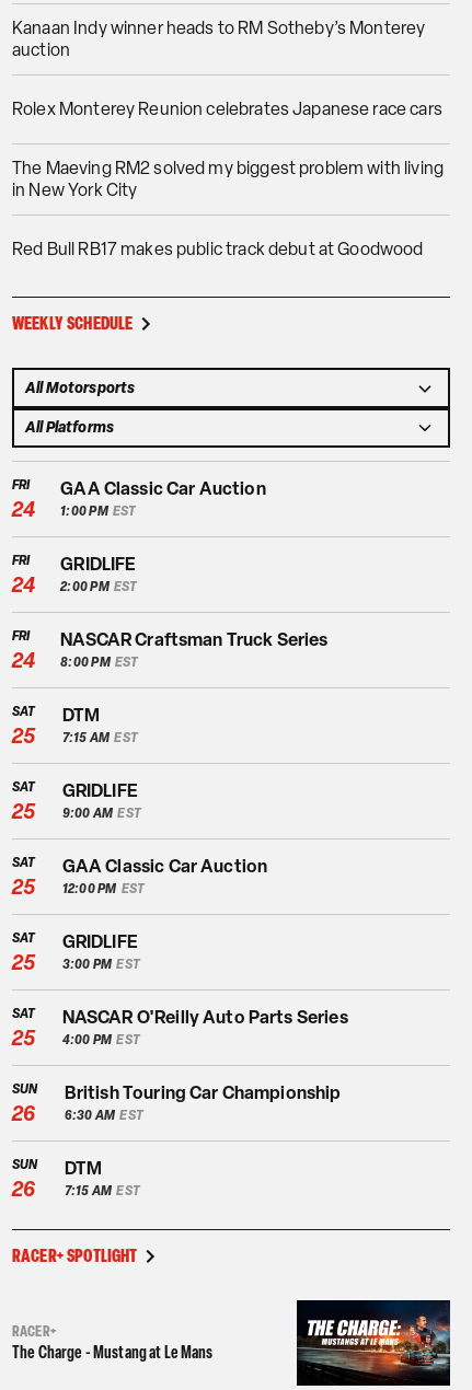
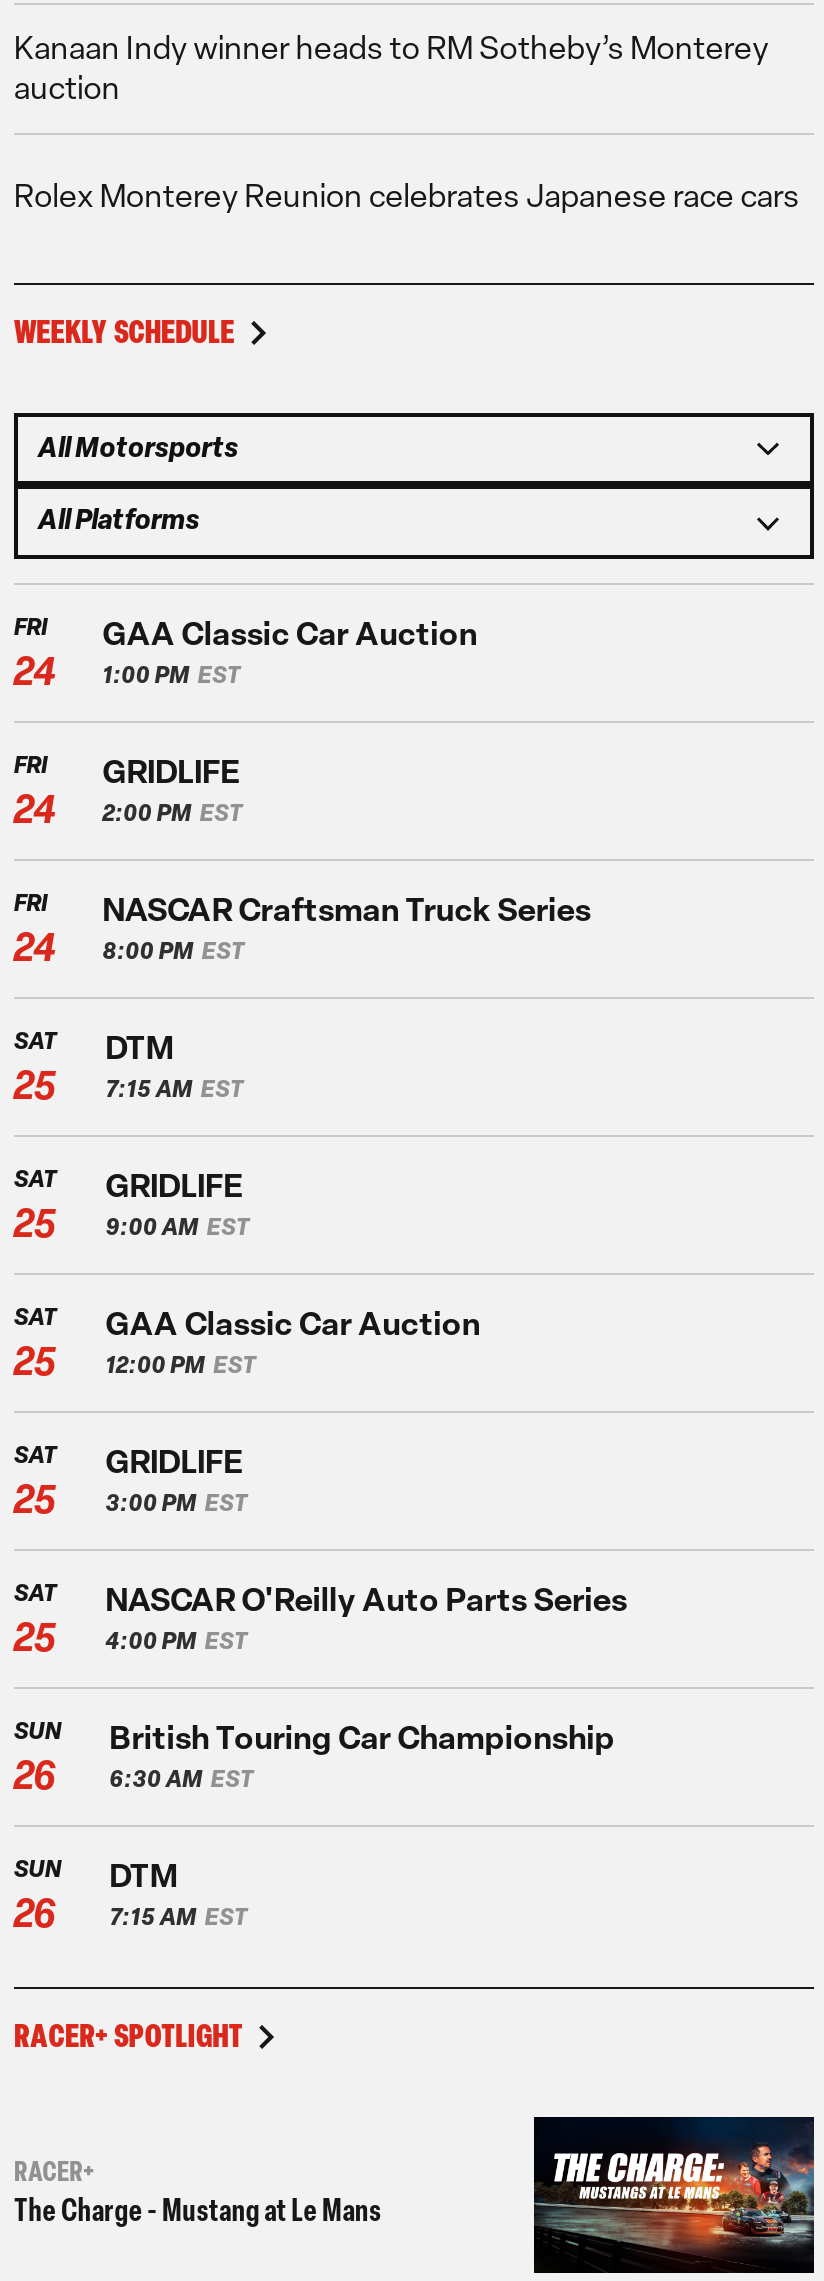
- The Maeving RM2 solved my biggest problem with living
- in New York City
- Red Bull RB17 makes public track debut at Goodwood
